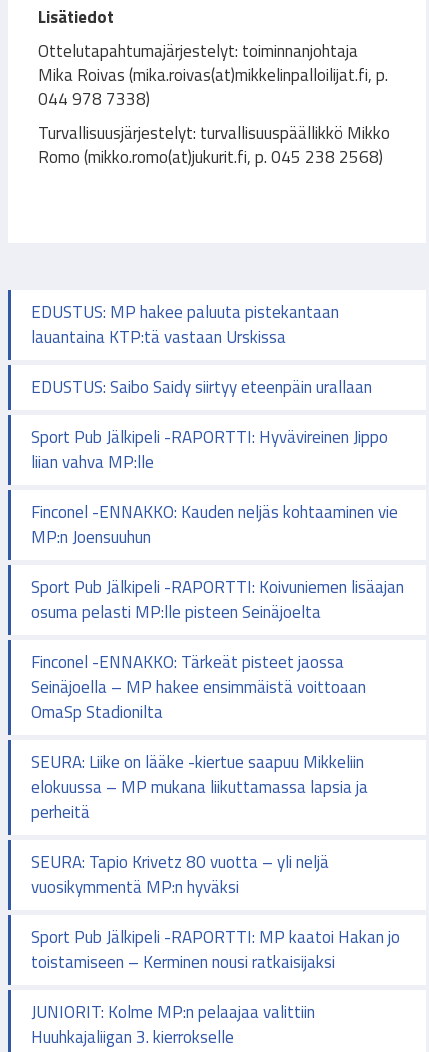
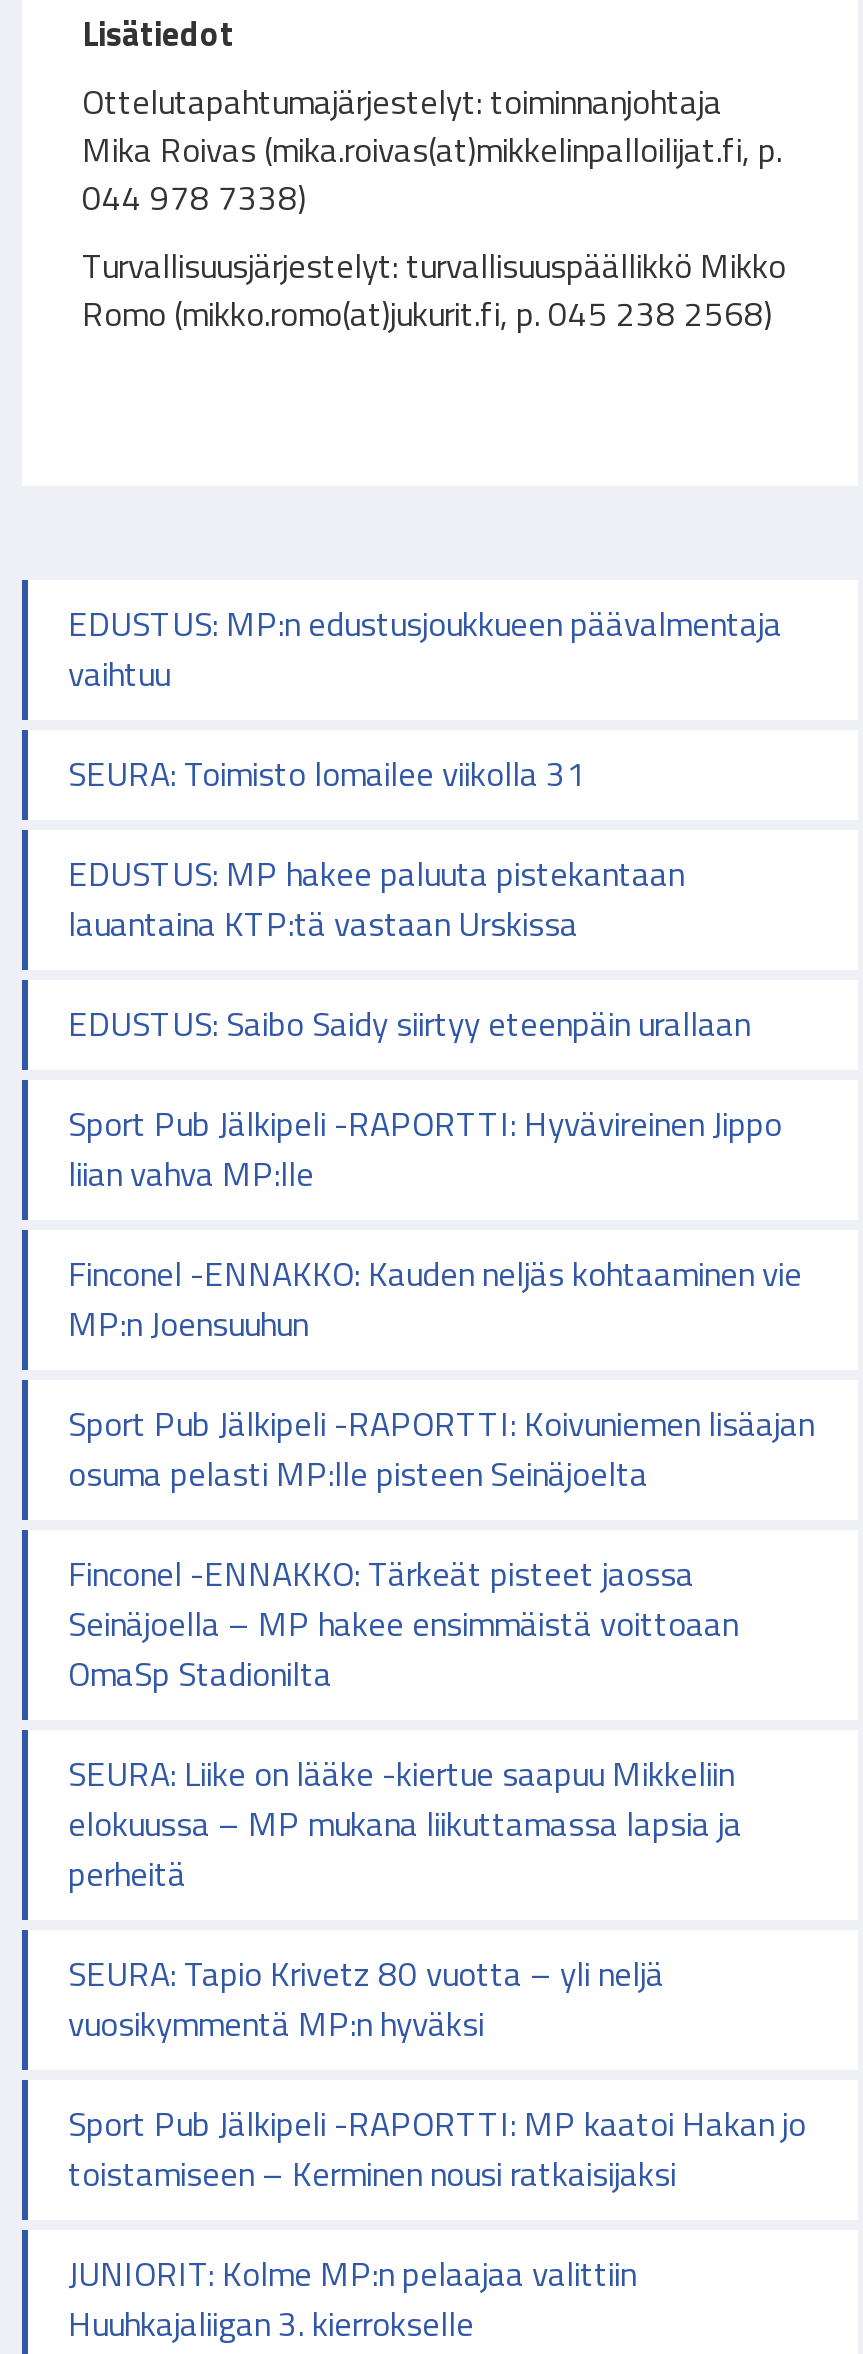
+ EDUSTUS: MP:n edustusjoukkueen päävalmentaja
+ vaihtuu
+ SEURA: Toimisto lomailee viikolla 31
